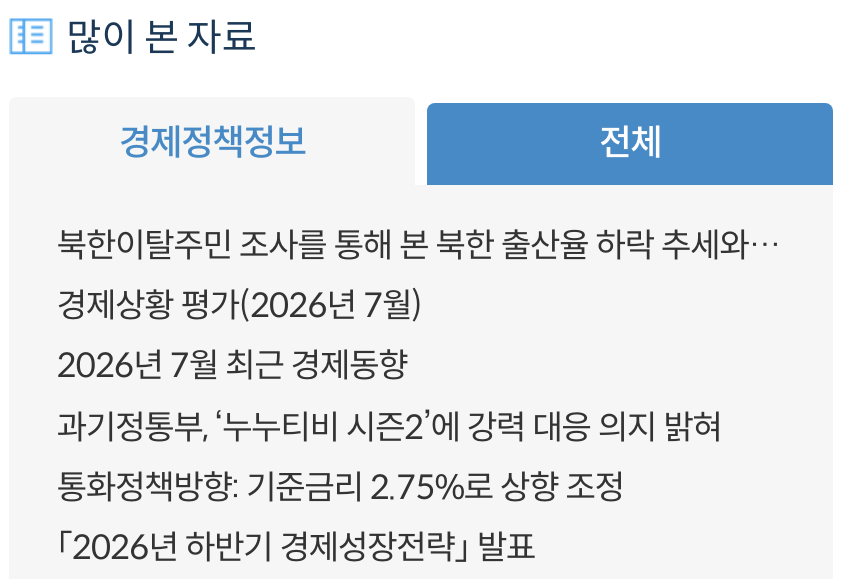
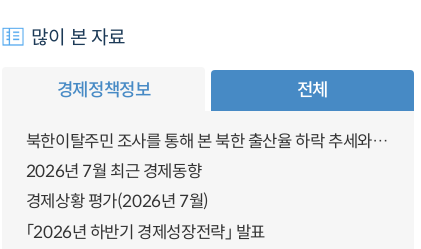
moved down: 경제상황 평가(2026년 7월)

- 과기정통부, ‘누누티비 시즌2’에 강력 대응 의지 밝혀
- 통화정책방향: 기준금리 2.75%로 상향 조정
